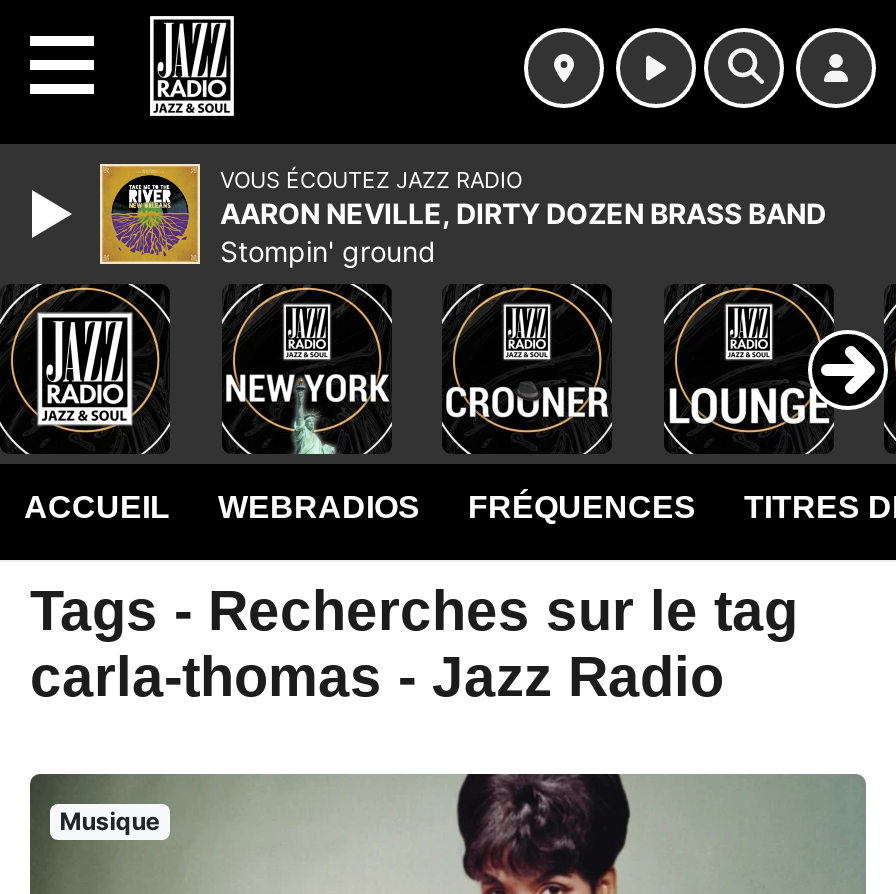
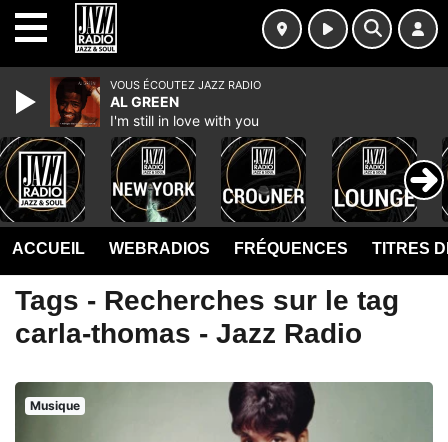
- [image]
- AARON NEVILLE, DIRTY DOZEN BRASS BAND
- Stompin' ground
+ [image]
+ AL GREEN
+ I'm still in love with you
